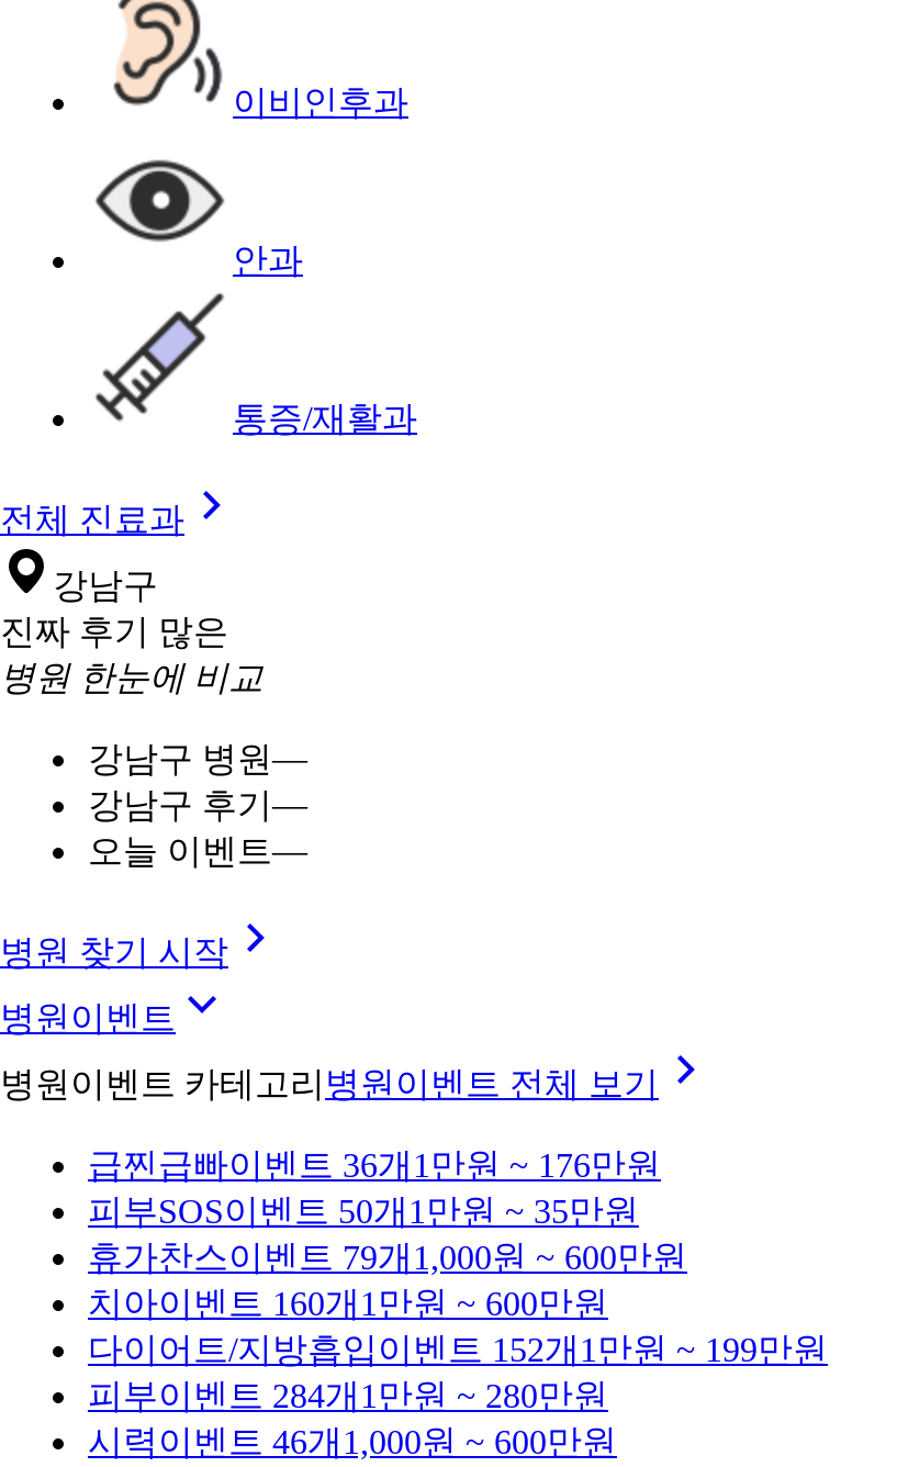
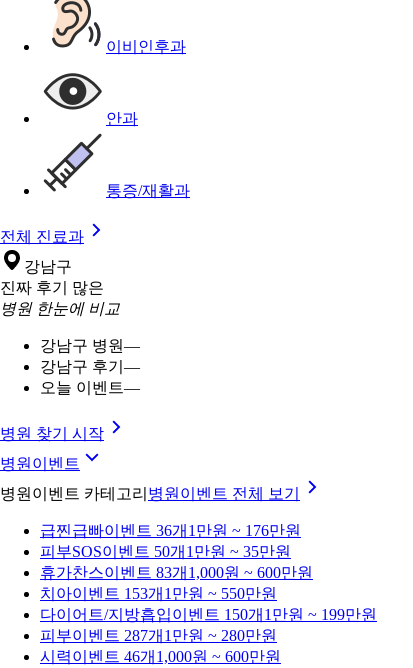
- 휴가찬스 이벤트 79개 1,000원 ~ 600만원
+ 휴가찬스 이벤트 83개 1,000원 ~ 600만원

- 치아이벤트 160개 1만원 ~ 600만원
+ 치아이벤트 153개 1만원 ~ 550만원

- 다이어트/지방흡입 이벤트 152개 1만원 ~ 199만원
+ 다이어트/지방흡입 이벤트 150개 1만원 ~ 199만원

- 피부이벤트 284개 1만원 ~ 280만원
+ 피부이벤트 287개 1만원 ~ 280만원
